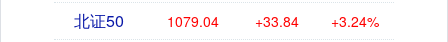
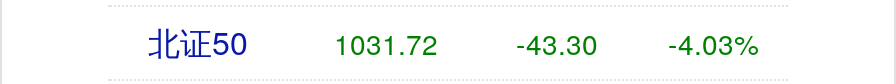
- 1079.04
+ 1031.72

- +33.84
+ -43.30

- +3.24%
+ -4.03%
